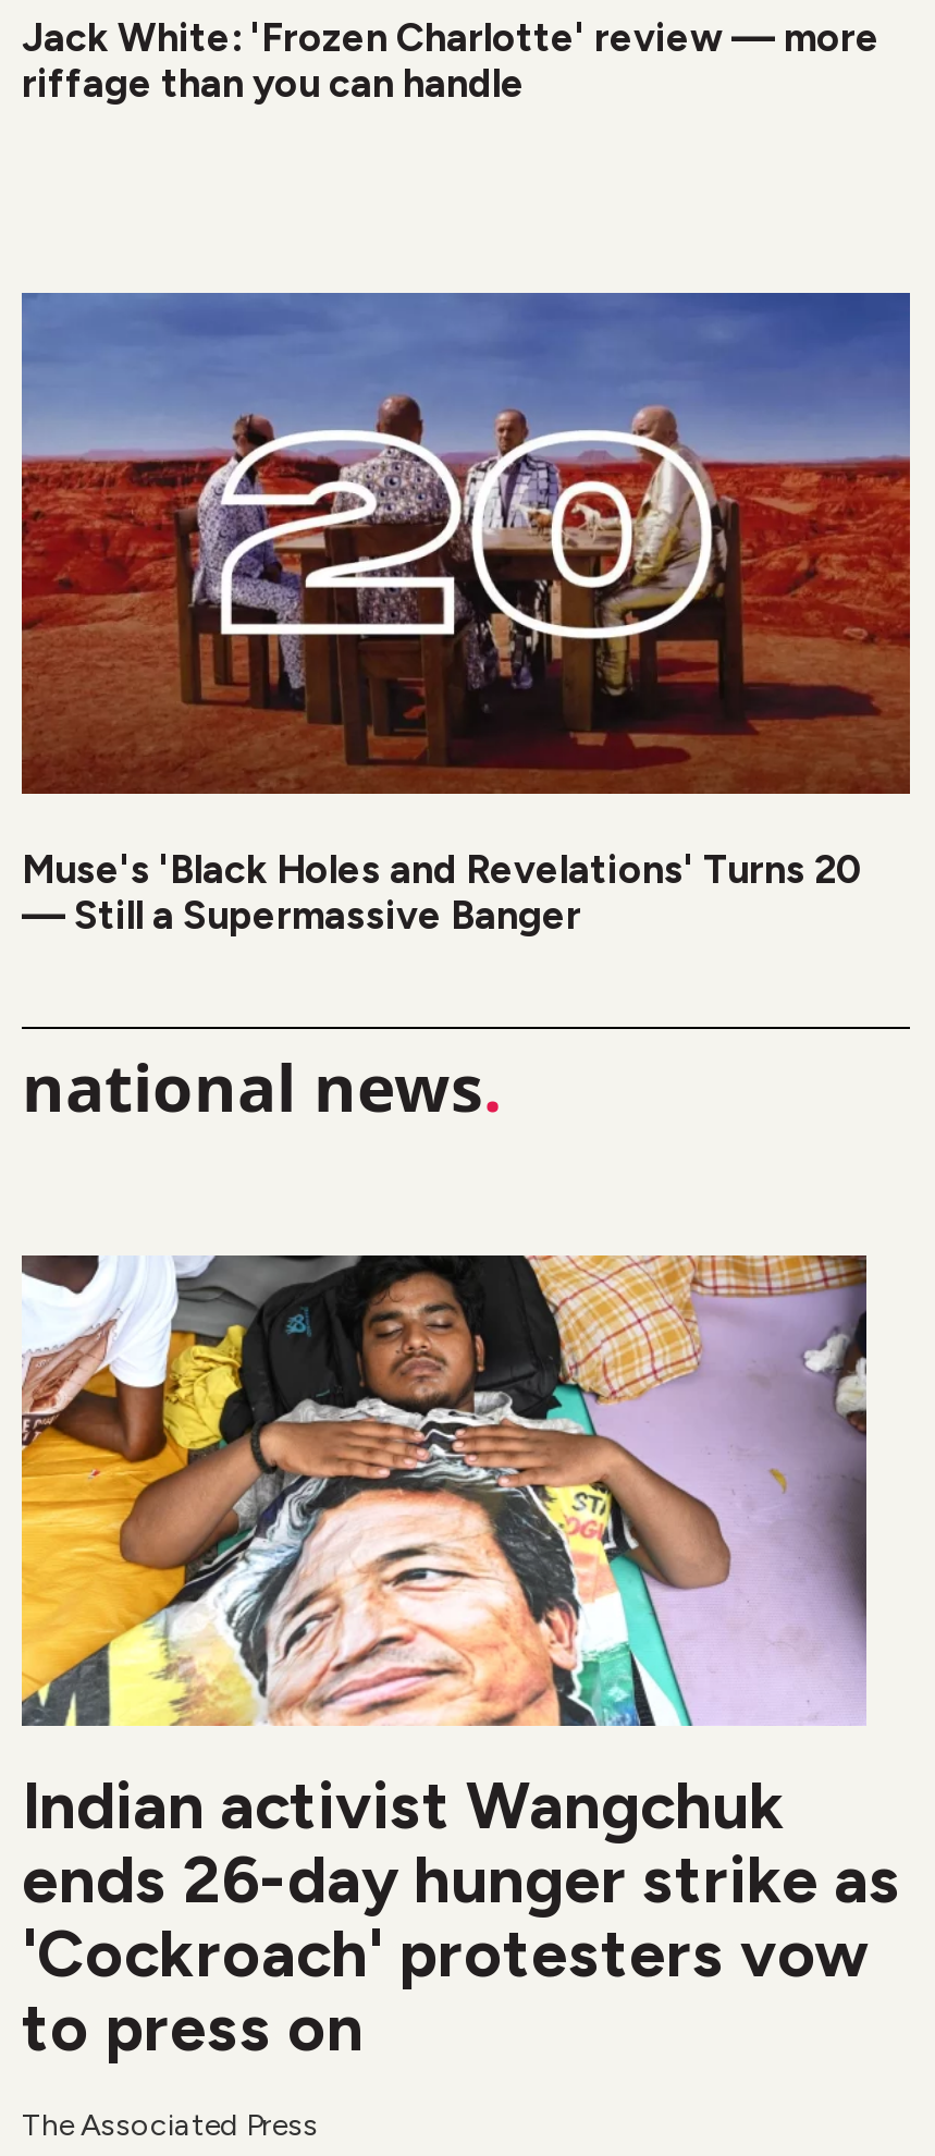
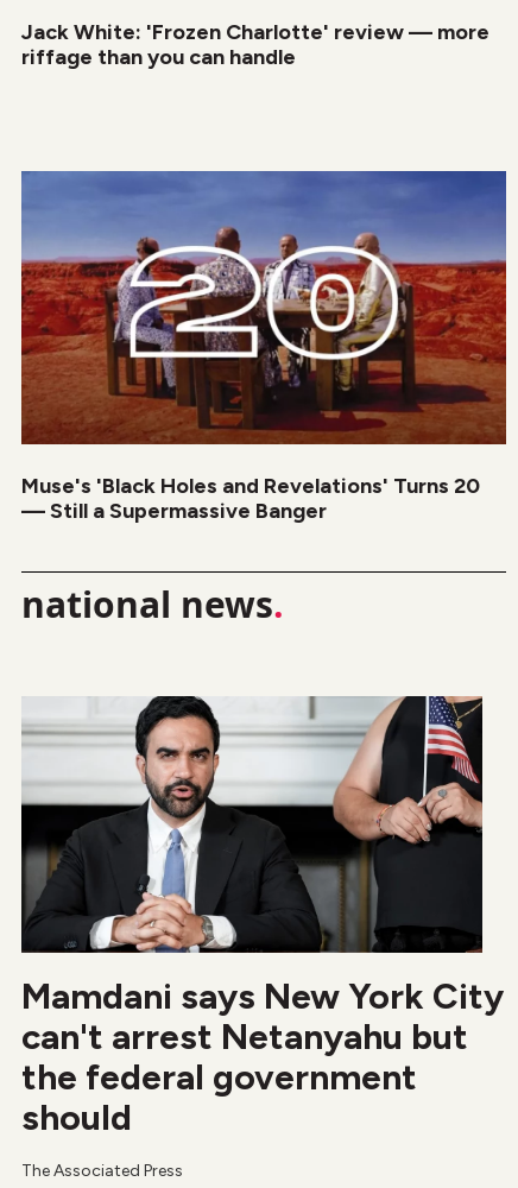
- [image]
- Indian activist Wangchuk
- ends 26-day hunger strike as
- 'Cockroach' protesters vow
- to press on
+ [image]
+ Mamdani says New York City
+ can't arrest Netanyahu but
+ the federal government
+ should
